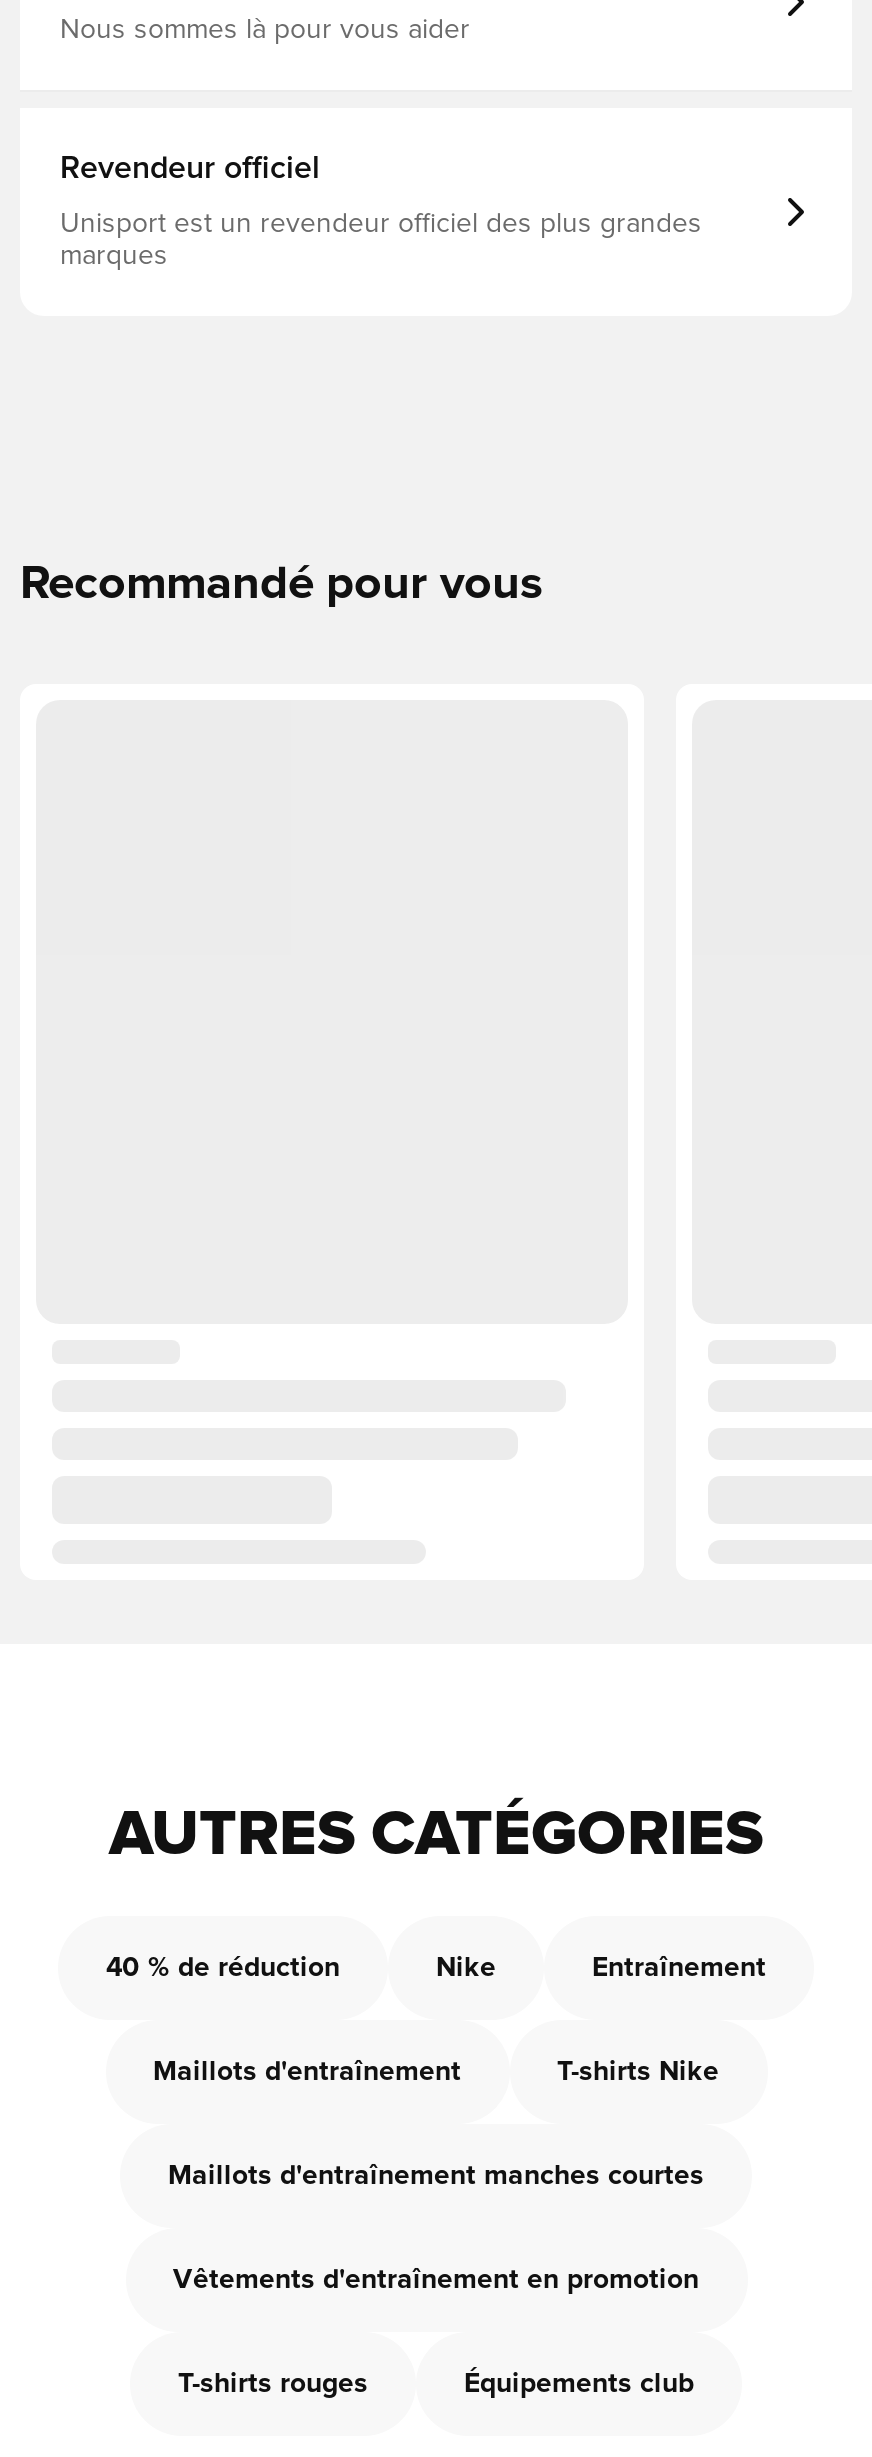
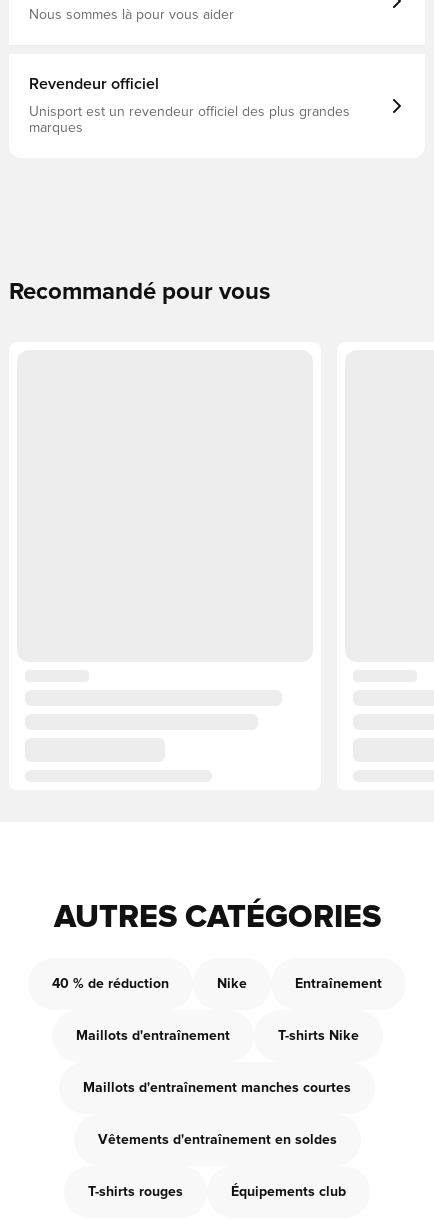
- Vêtements d'entraînement en promotion
+ Vêtements d'entraînement en soldes
